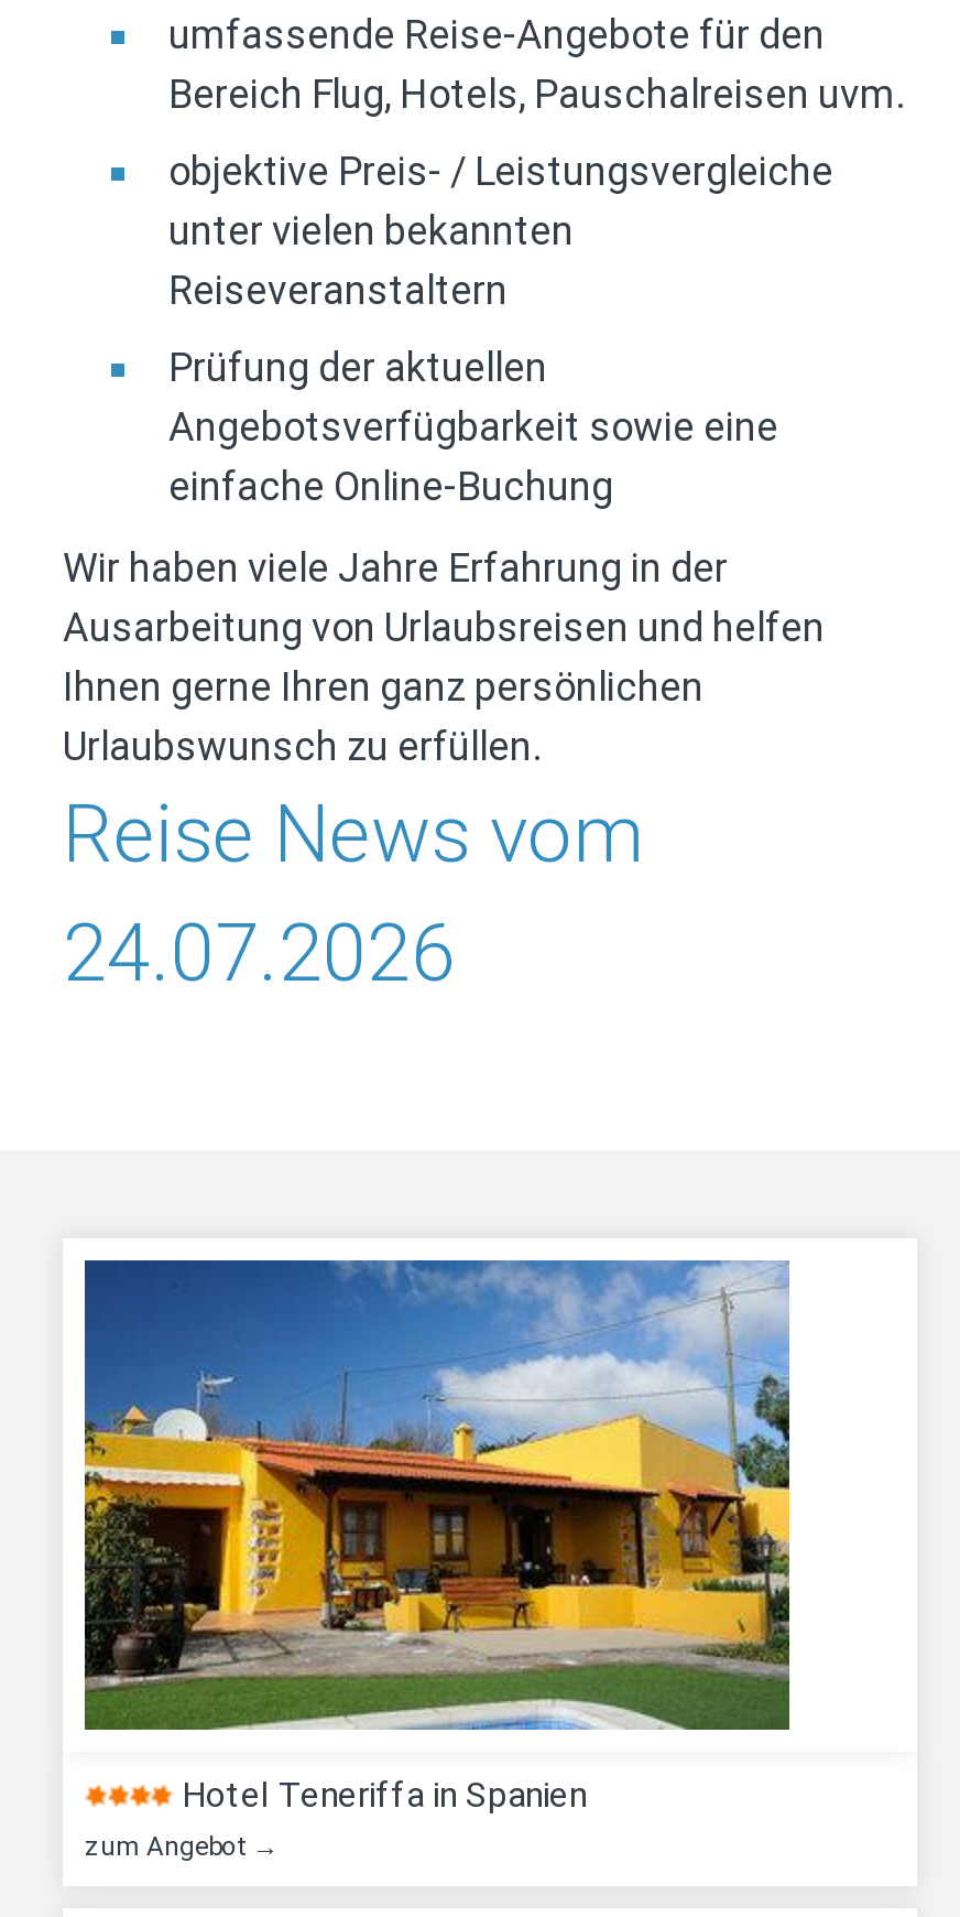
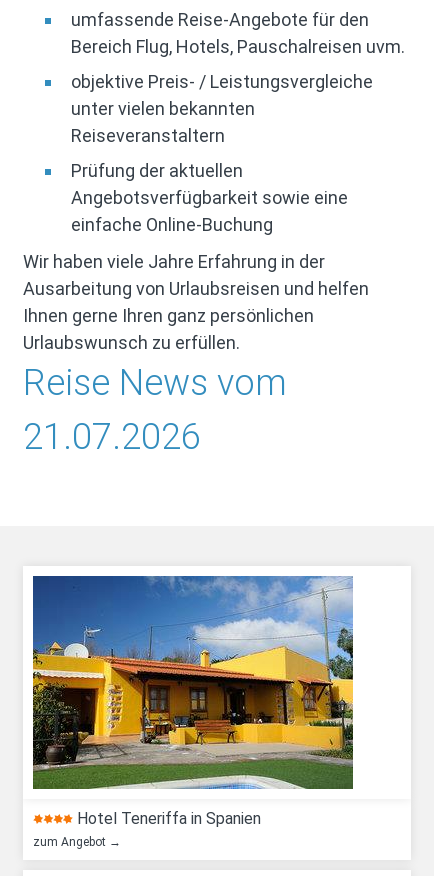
- 24.07.2026
+ 21.07.2026
